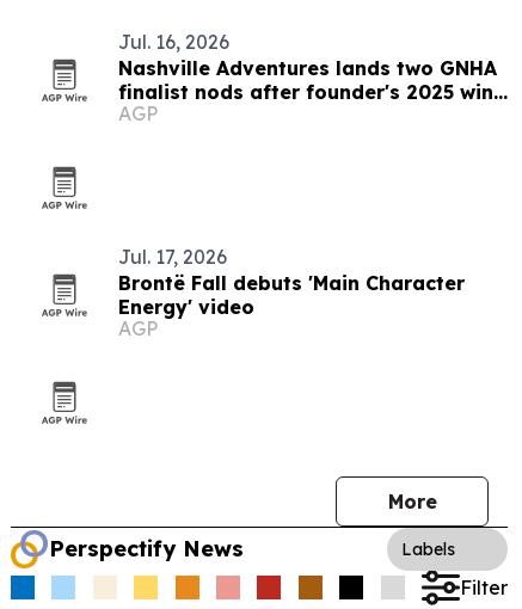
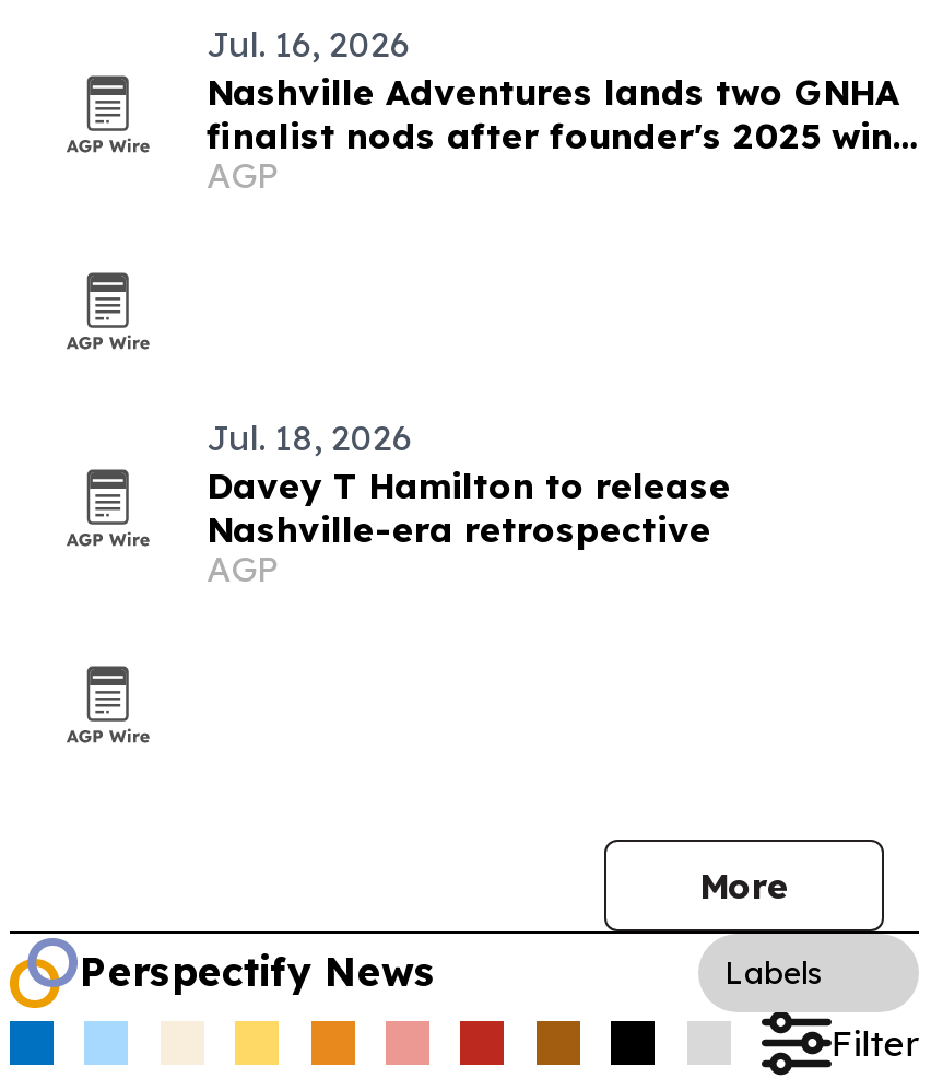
- Jul. 17, 2026
- Brontë Fall debuts 'Main Character
- Energy' video
+ Jul. 18, 2026
+ Davey T Hamilton to release
+ Nashville-era retrospective
